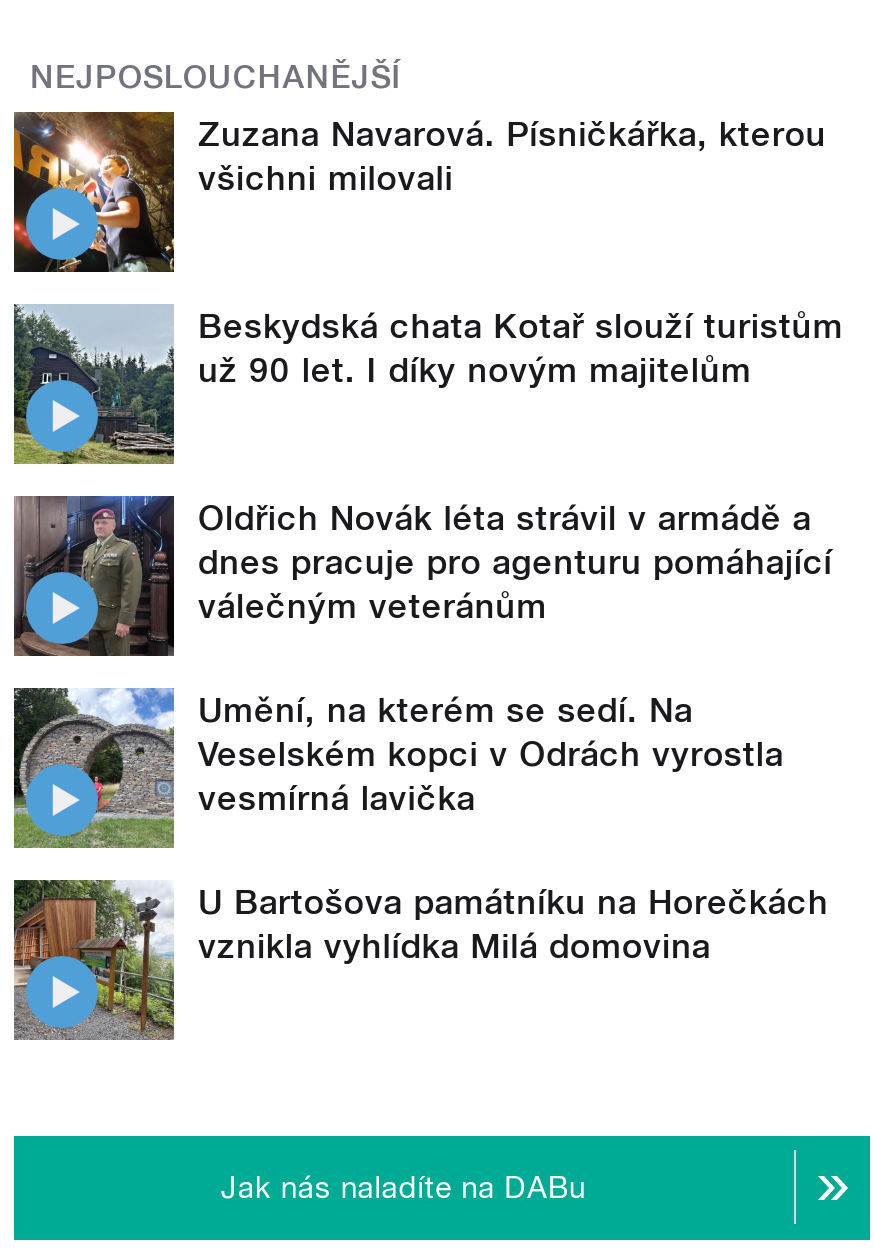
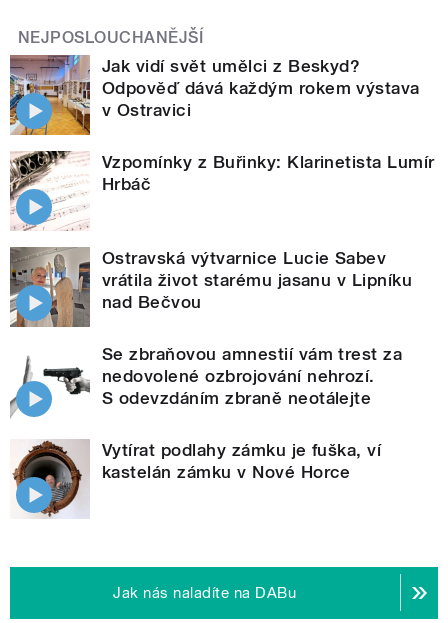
- [image]
- Zuzana Navarová. Písničkářka, kterou
- všichni milovali
+ [image]
+ Jak vidí svět umělci z Beskyd?
+ Odpověď dává každým rokem výstava
+ v Ostravici

- [image]
- Beskydská chata Kotař slouží turistům
- už 90 let. I díky novým majitelům
+ [image]
+ Vzpomínky z Buřinky: Klarinetista Lumír
+ Hrbáč

- [image]
- Oldřich Novák léta strávil v armádě a
- dnes pracuje pro agenturu pomáhající
- válečným veteránům
+ [image]
+ Ostravská výtvarnice Lucie Sabev
+ vrátila život starému jasanu v Lipníku
+ nad Bečvou

- [image]
- Umění, na kterém se sedí. Na
- Veselském kopci v Odrách vyrostla
- vesmírná lavička
+ [image]
+ Se zbraňovou amnestií vám trest za
+ nedovolené ozbrojování nehrozí.
+ S odevzdáním zbraně neotálejte

- [image]
- U Bartošova památníku na Horečkách
- vznikla vyhlídka Milá domovina
+ [image]
+ Vytírat podlahy zámku je fuška, ví
+ kastelán zámku v Nové Horce
